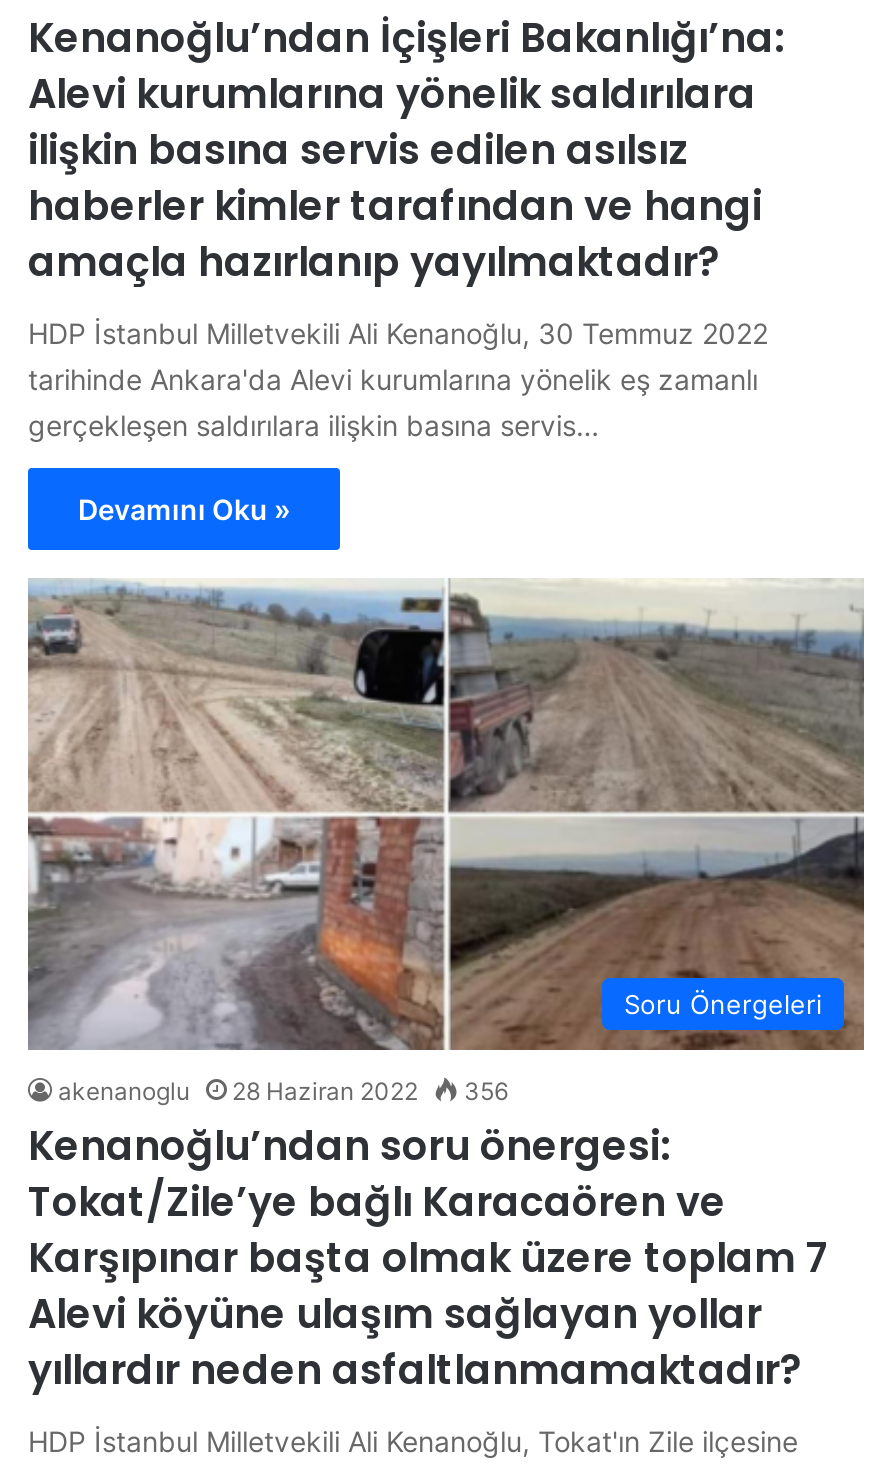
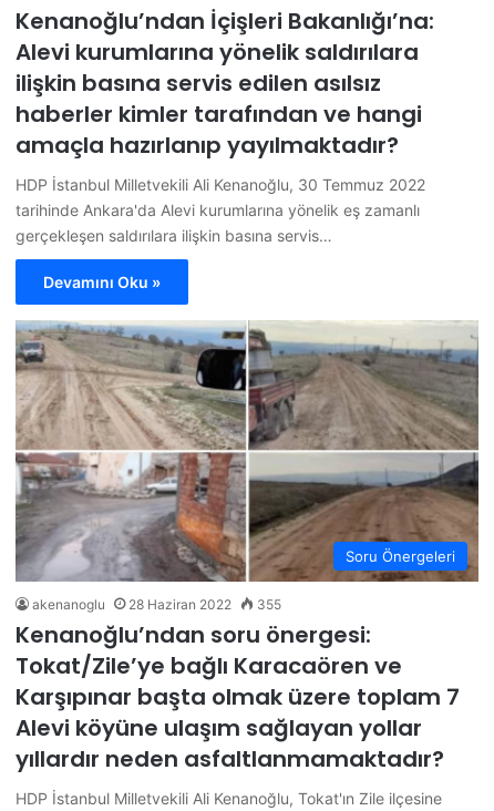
- akenanoglu 28 Haziran 2022 356
+ akenanoglu 28 Haziran 2022 355
